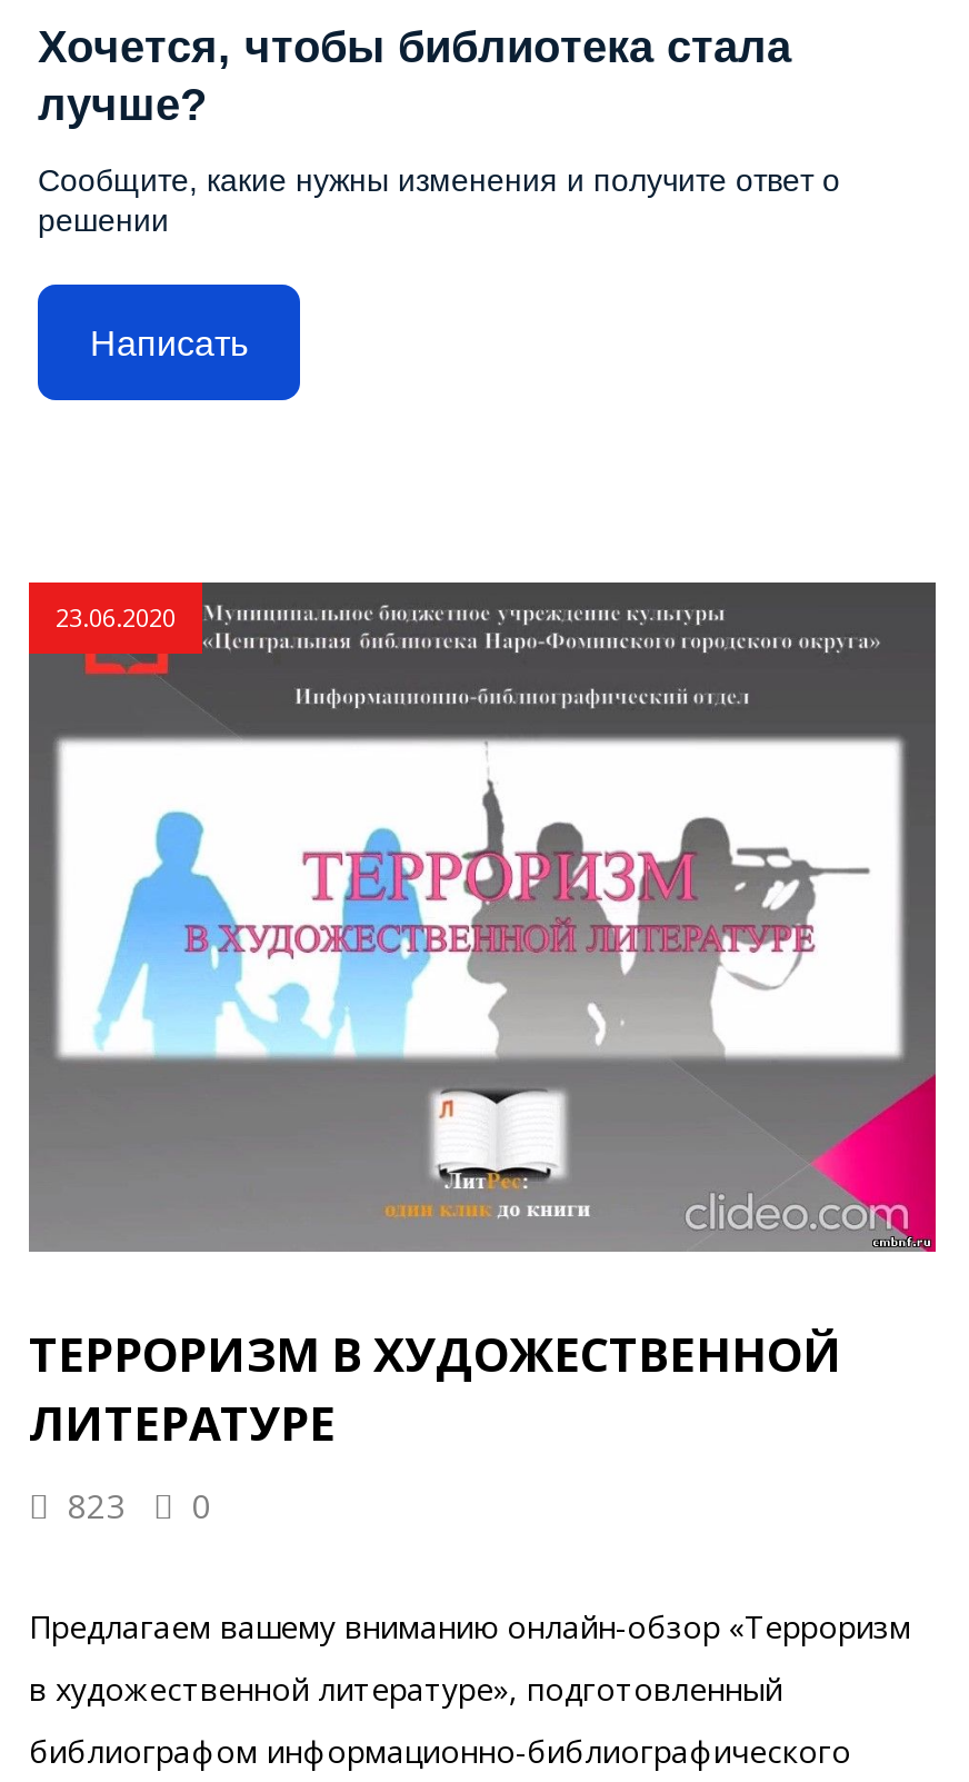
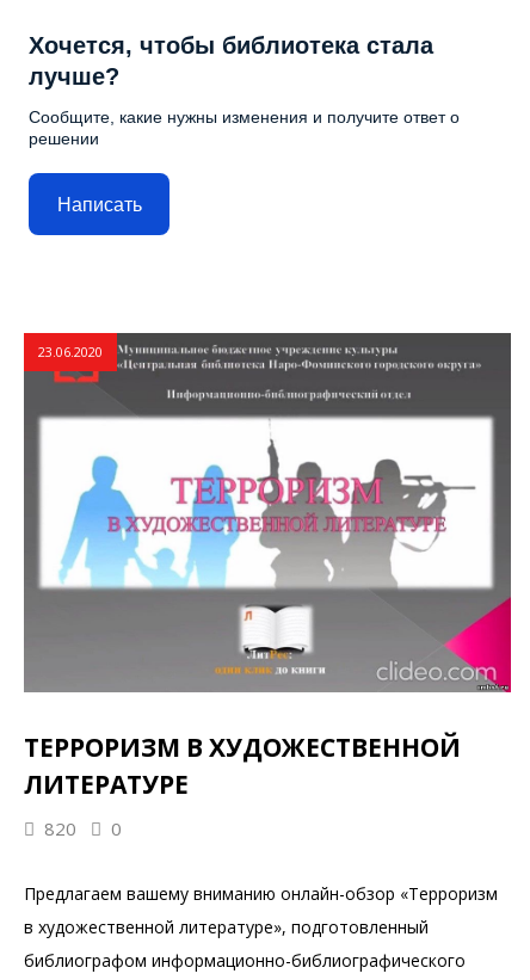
- 823 0
+ 820 0
